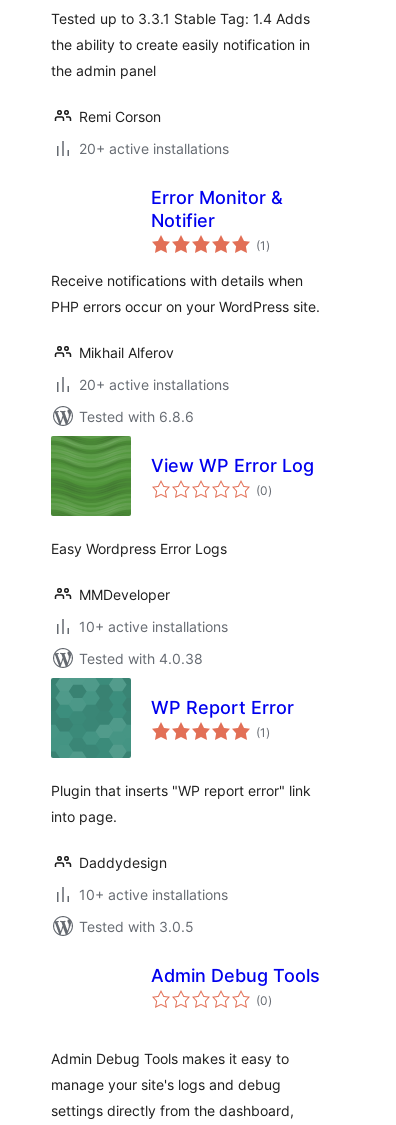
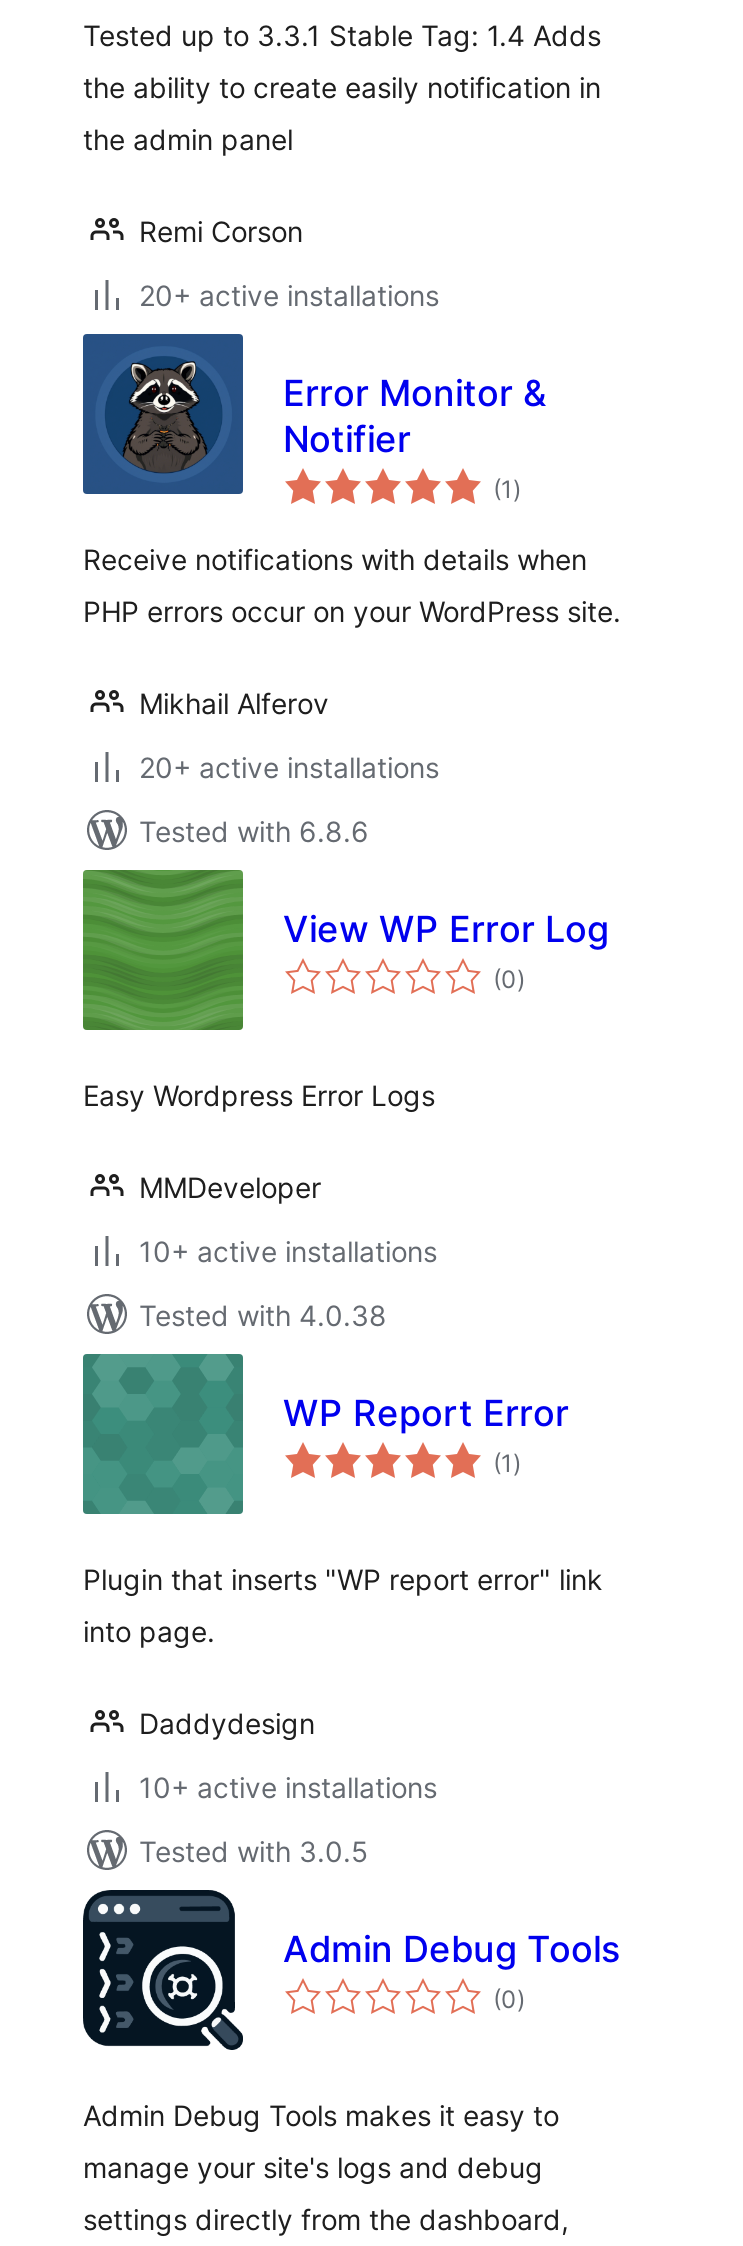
+ [image]

+ [image]
